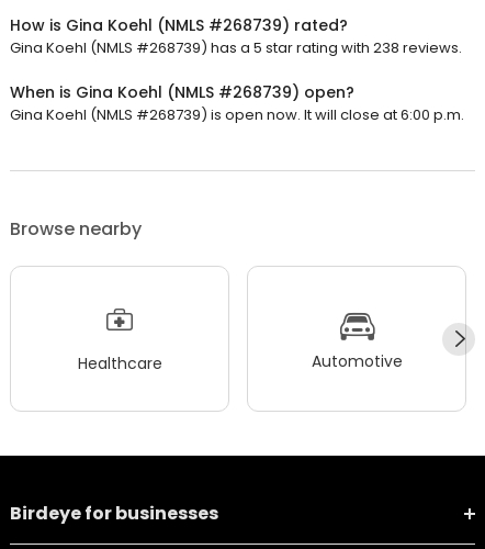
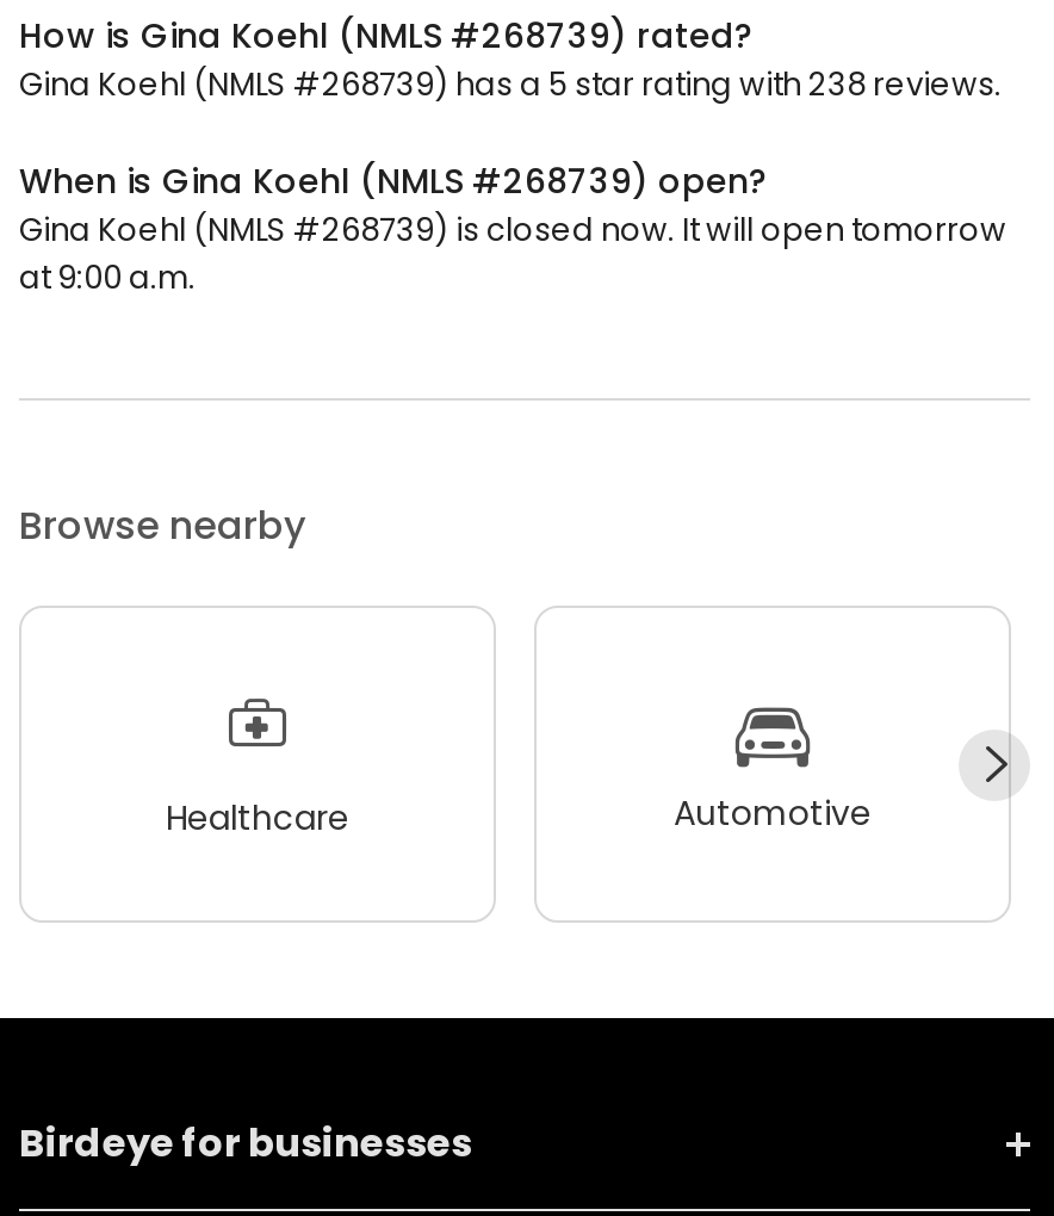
- Gina Koehl (NMLS #268739) is open now. It will close at 6:00 p.m.
+ Gina Koehl (NMLS #268739) is closed now. It will open tomorrow
+ at 9:00 a.m.
